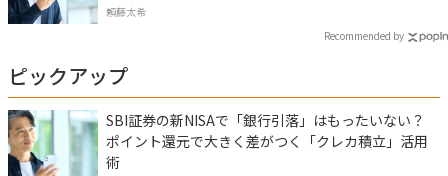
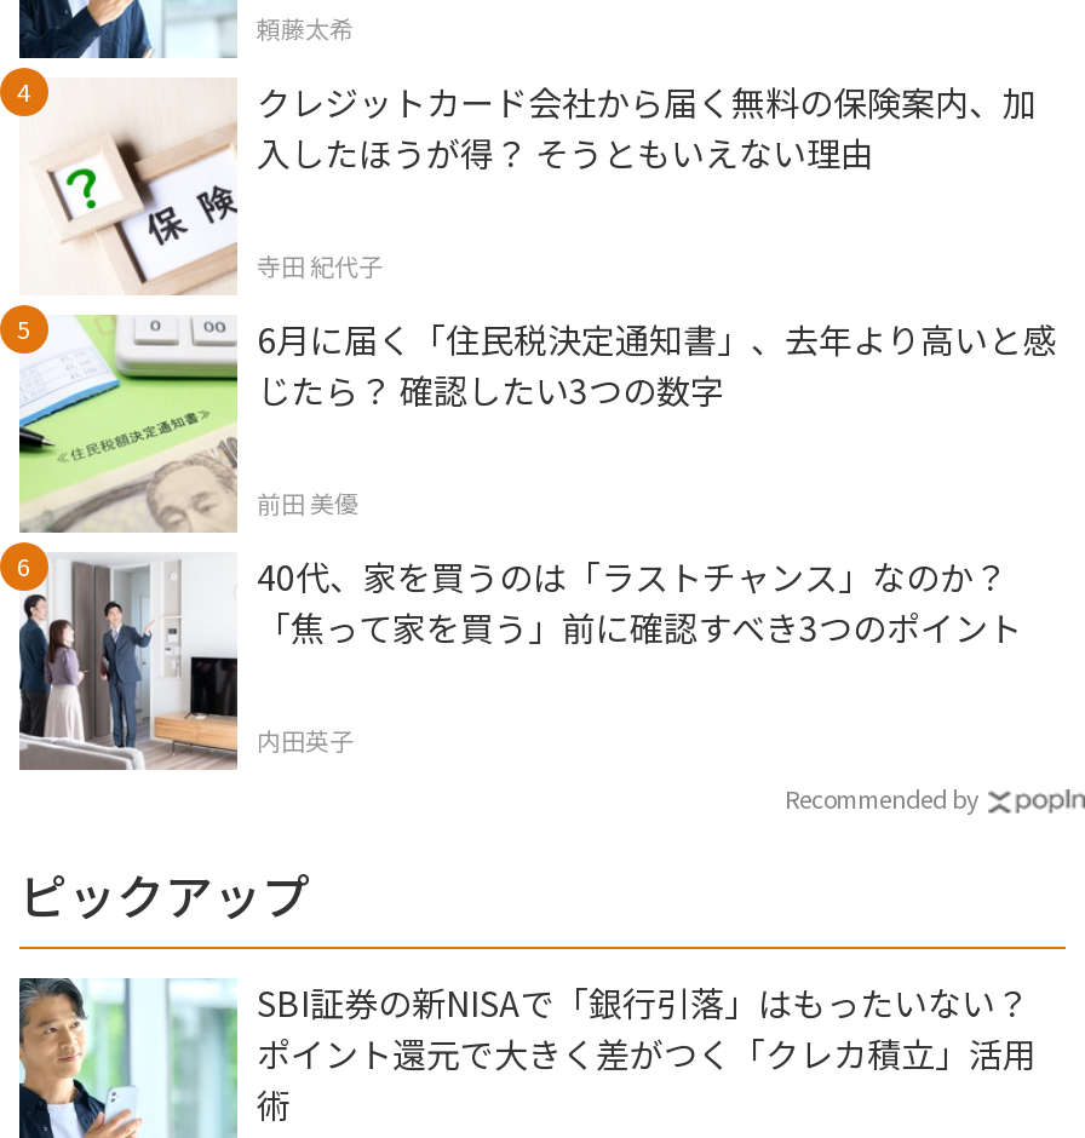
+ [image]
+ クレジットカード会社から届く無料の保険案内、加
+ 入したほうが得？ そうともいえない理由
+ 寺田 紀代子
+ 6月に届く「住民税決定通知書」、去年より高いと感
+ じたら？ 確認したい3つの数字
+ 前田 美優
+ 40代、家を買うのは「ラストチャンス」なのか？
+ 「焦って家を買う」前に確認すべき3つのポイント
+ 内田英子
